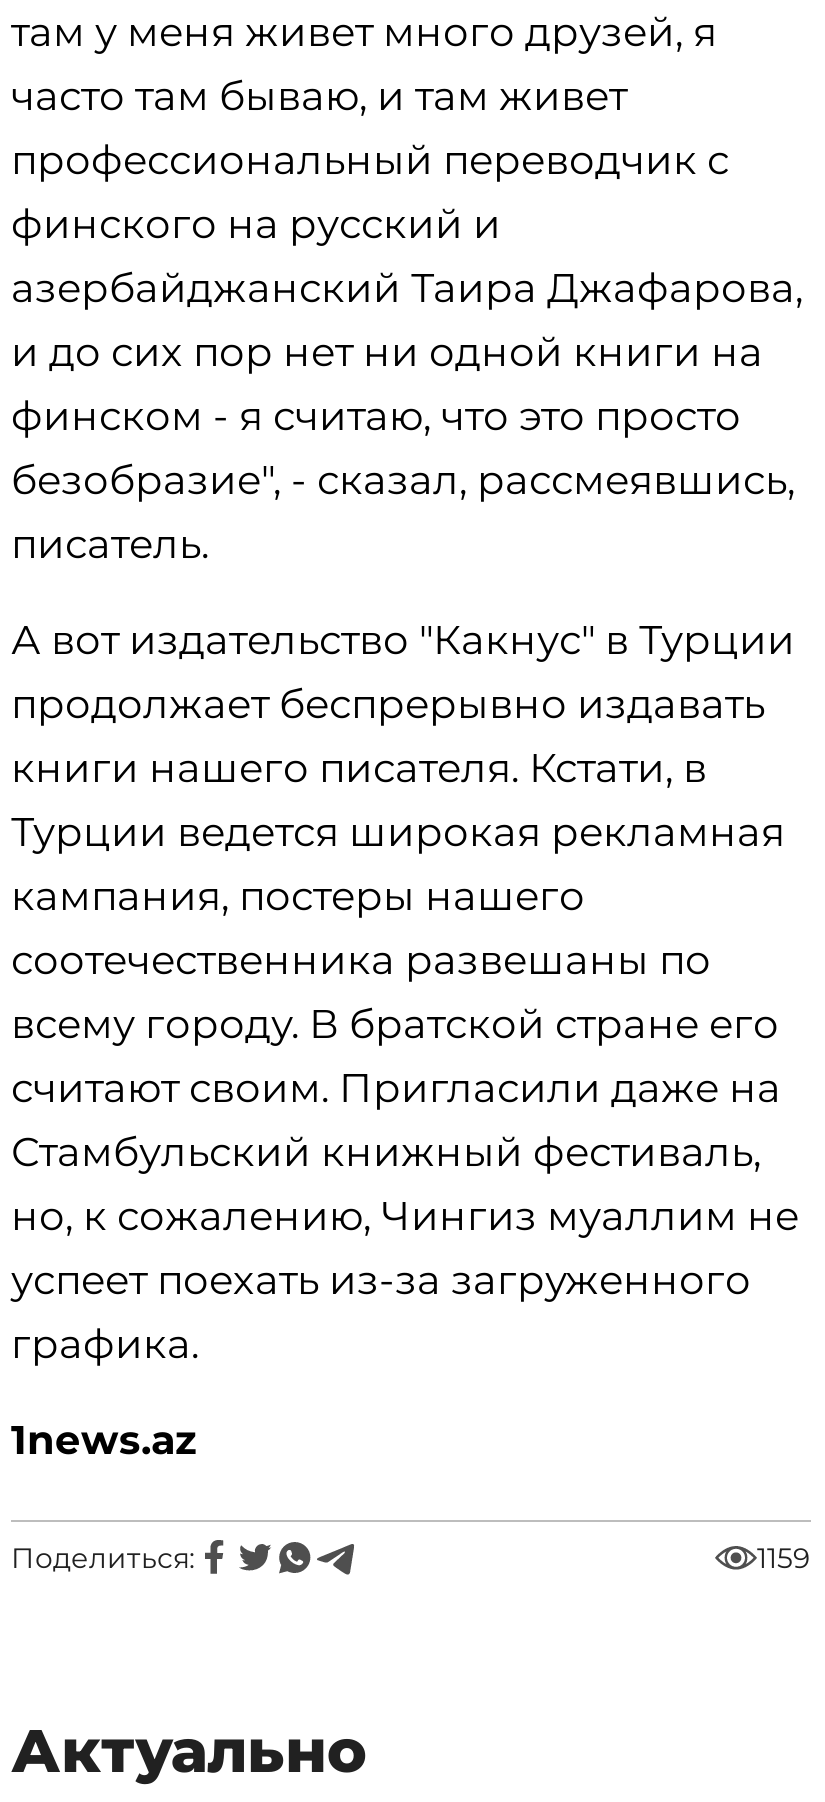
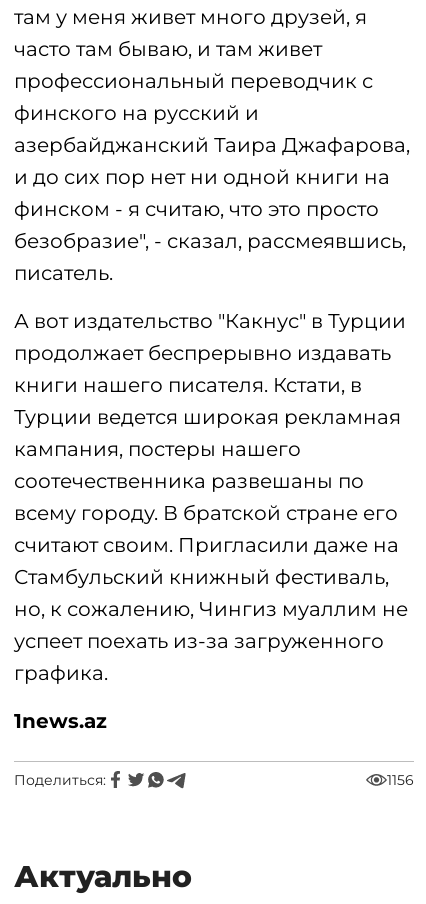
- 1159
+ 1156
